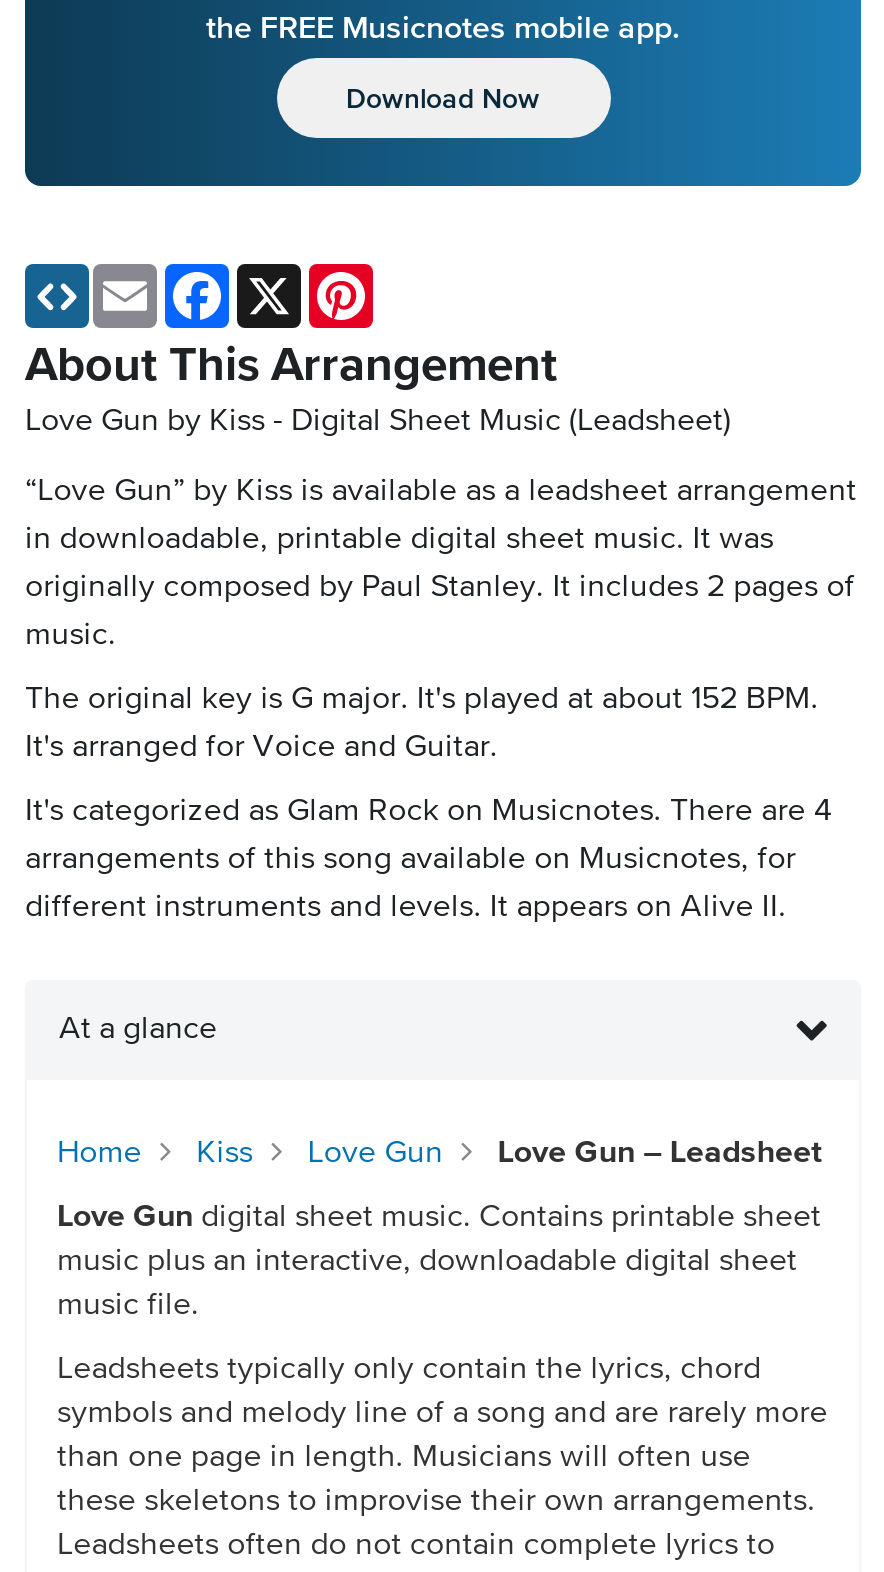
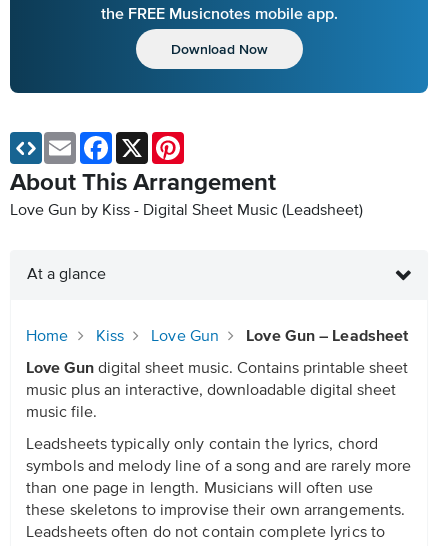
- “Love Gun” by Kiss is available as a leadsheet arrangement
- in downloadable, printable digital sheet music. It was
- originally composed by Paul Stanley. It includes 2 pages of
- music.
- The original key is G major. It's played at about 152 BPM.
- It's arranged for Voice and Guitar.
- It's categorized as Glam Rock on Musicnotes. There are 4
- arrangements of this song available on Musicnotes, for
- different instruments and levels. It appears on Alive II.
